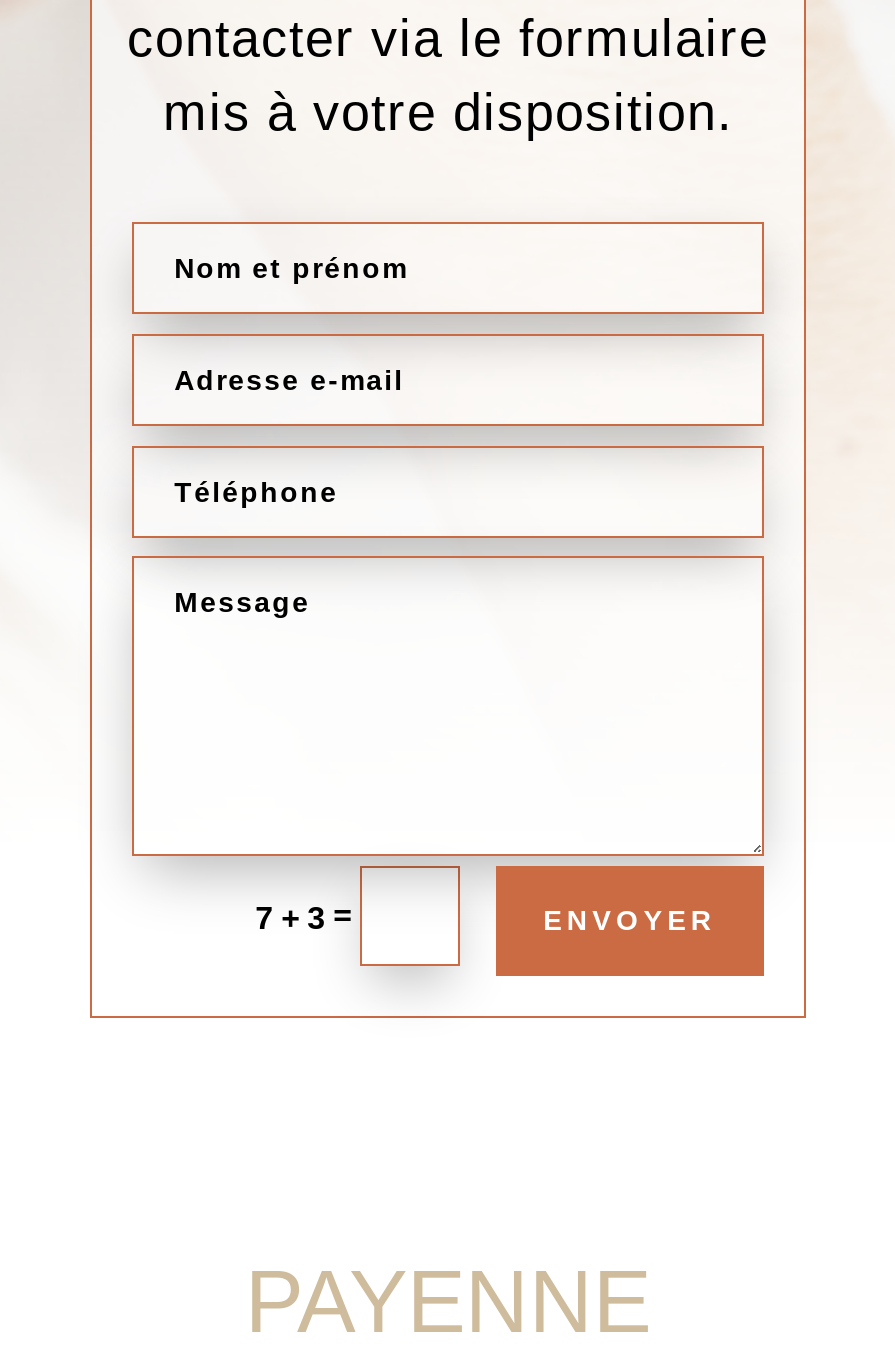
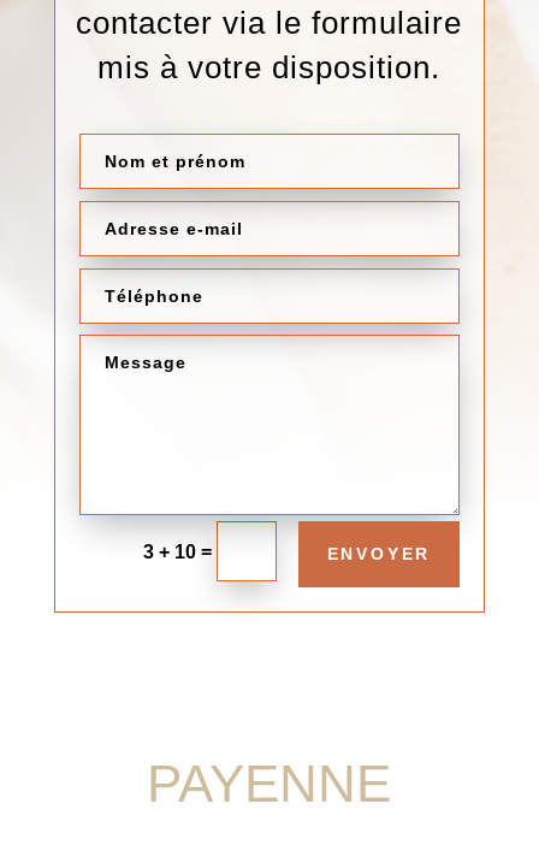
- 7 + 3 =
+ 3 + 10 =
